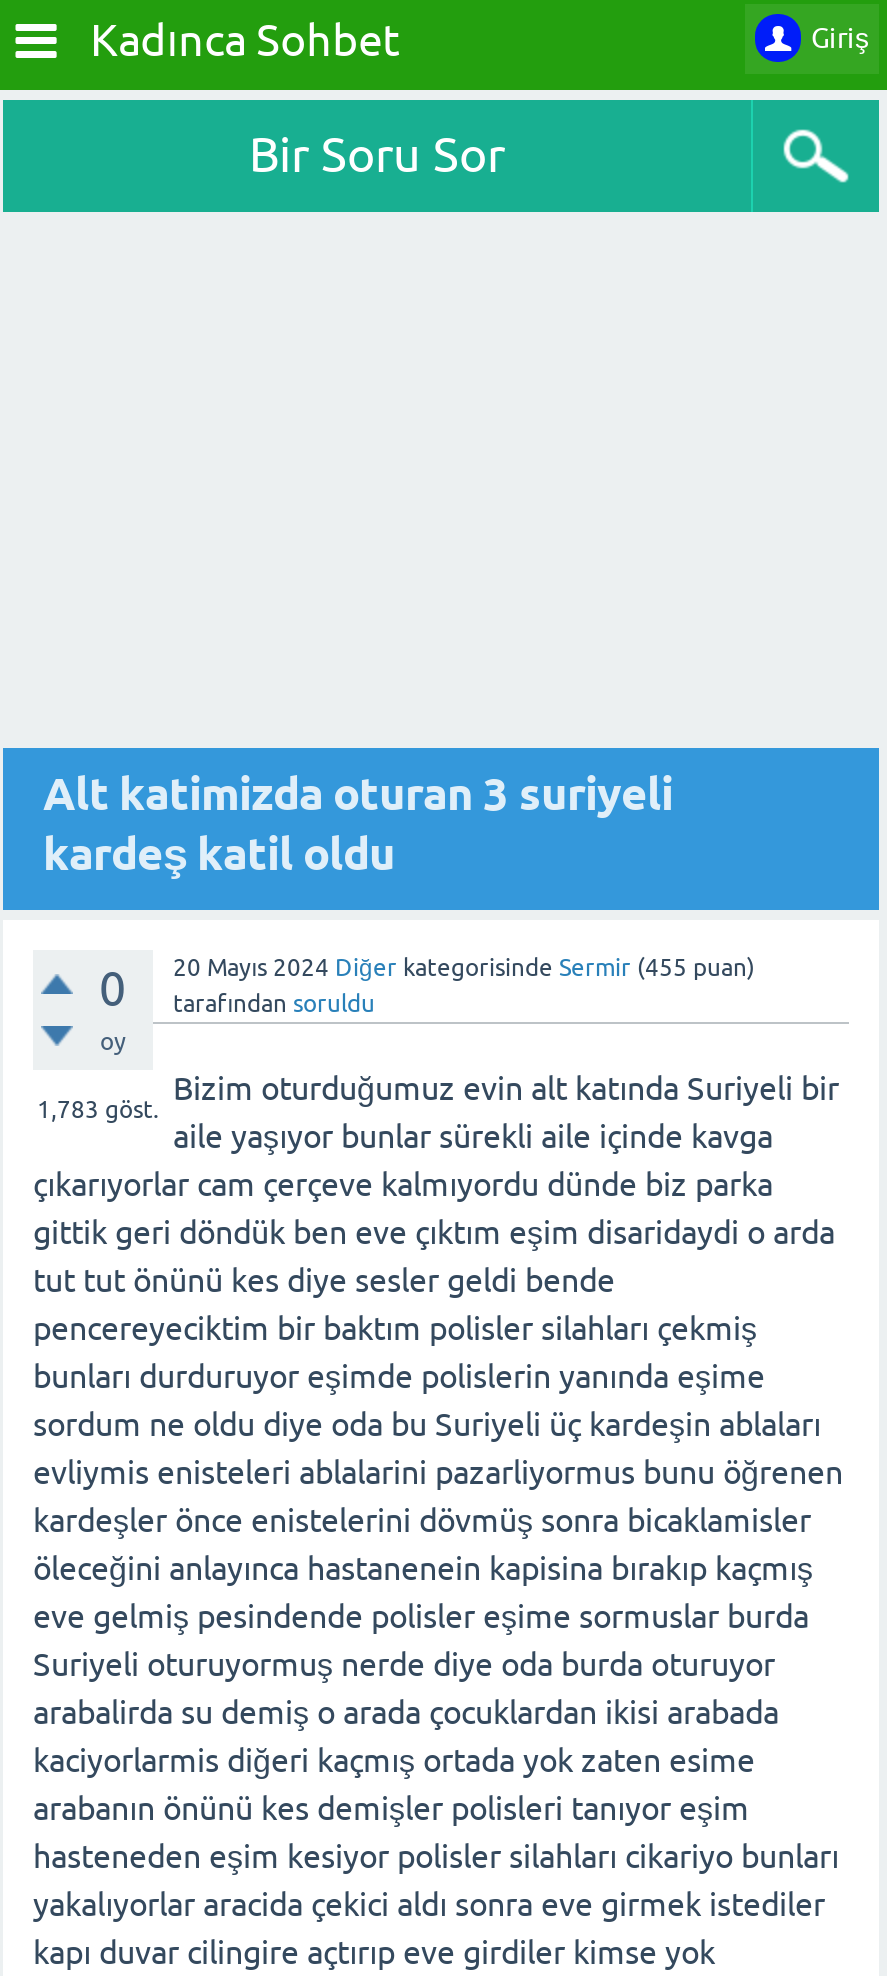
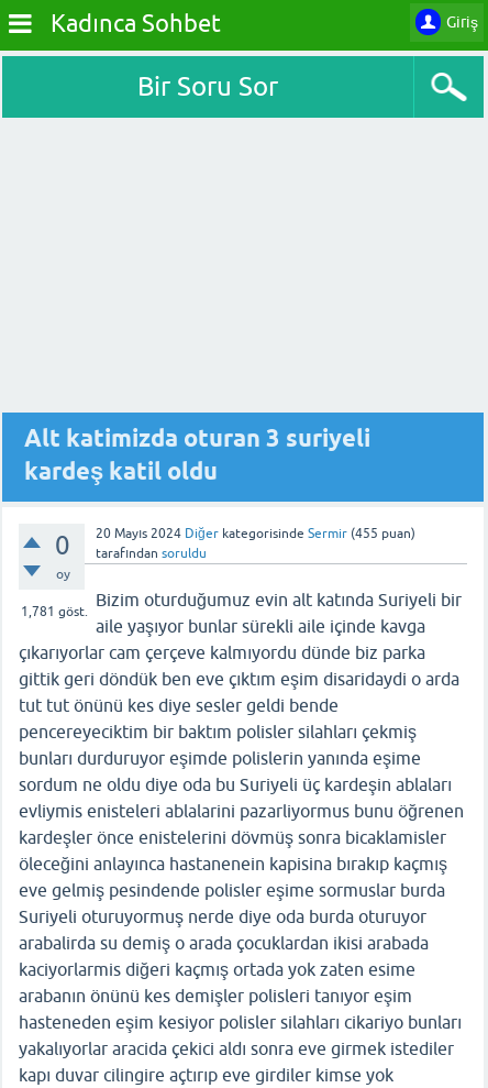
- 1,783 göst.
+ 1,781 göst.
